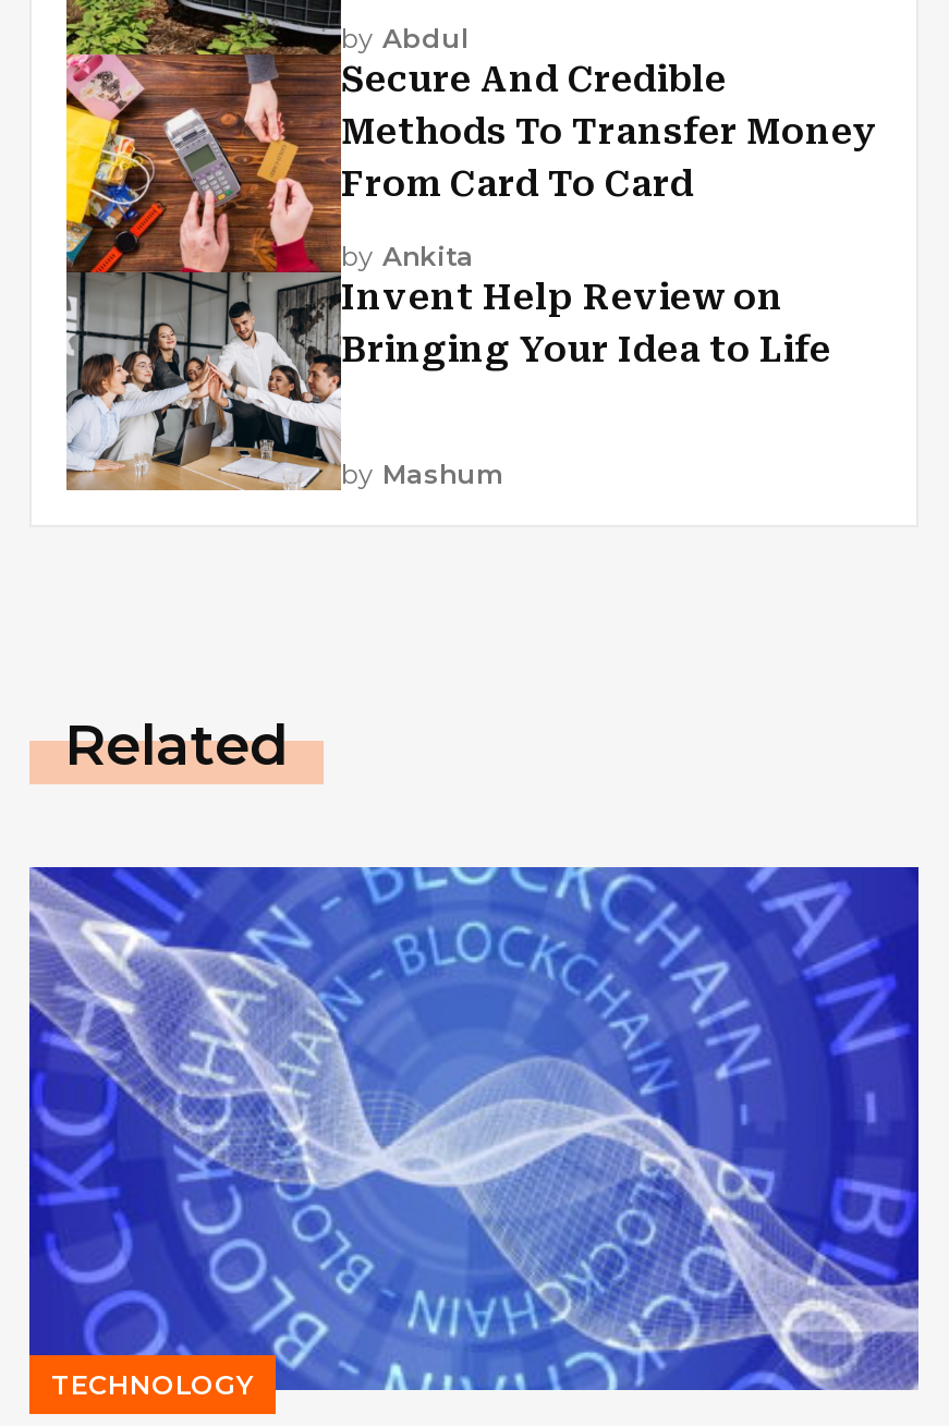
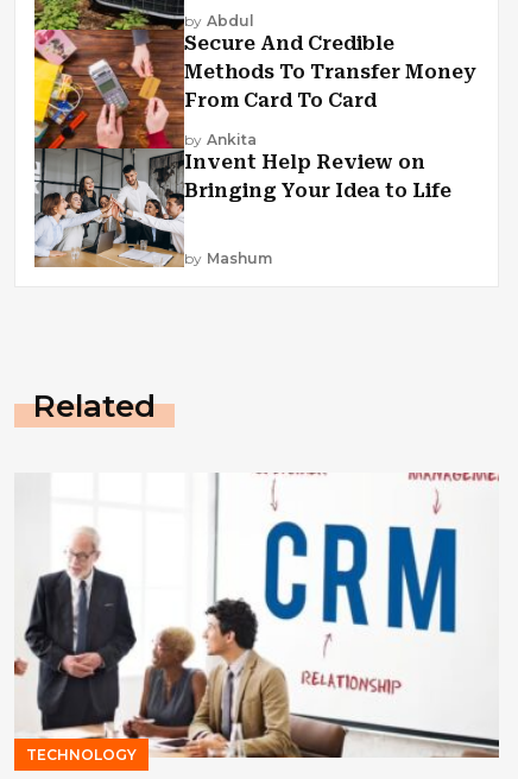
- [image]
+ [image]
